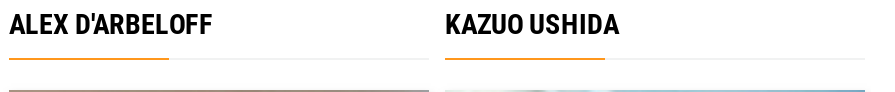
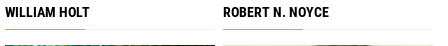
- ALEX D'ARBELOFF
+ WILLIAM HOLT

- KAZUO USHIDA
+ ROBERT N. NOYCE
